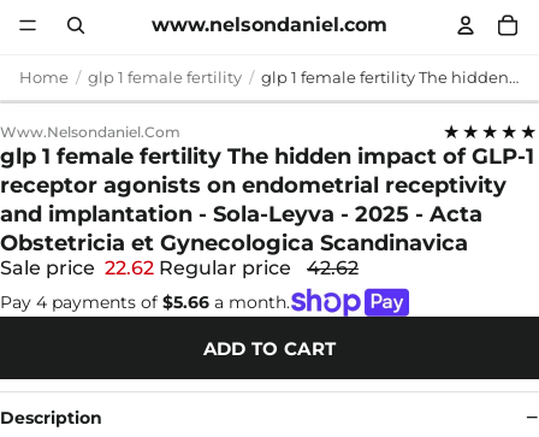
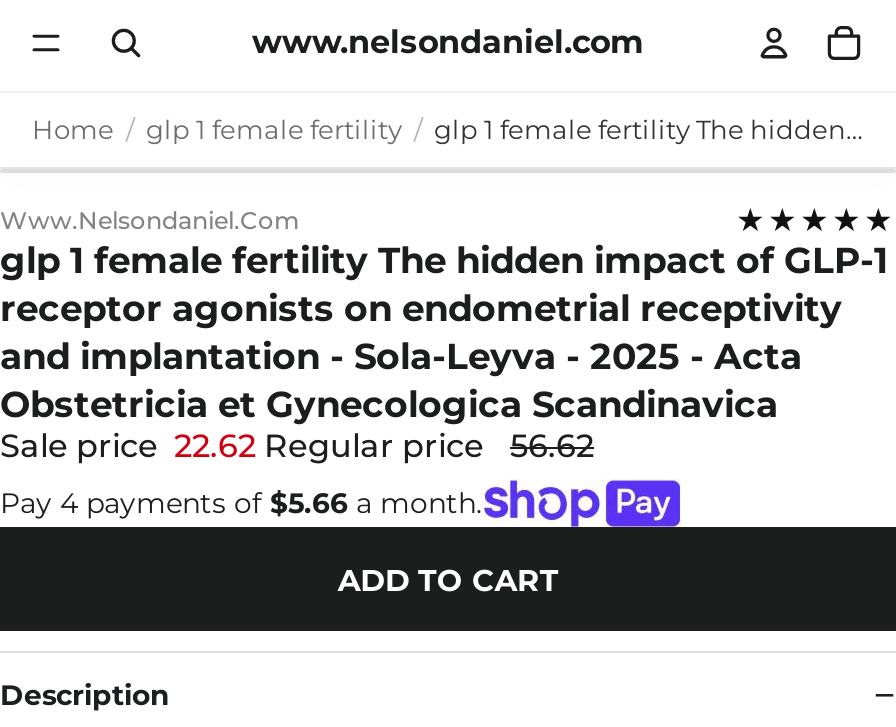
- Sale price 22.62 Regular price 42.62
+ Sale price 22.62 Regular price 56.62
